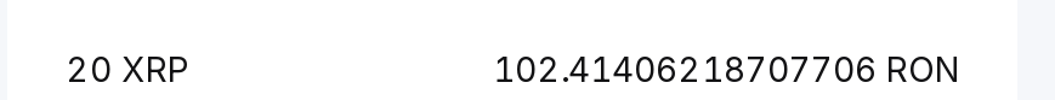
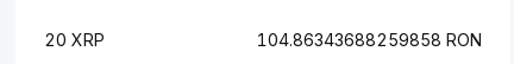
- 102.41406218707706 RON
+ 104.86343688259858 RON
